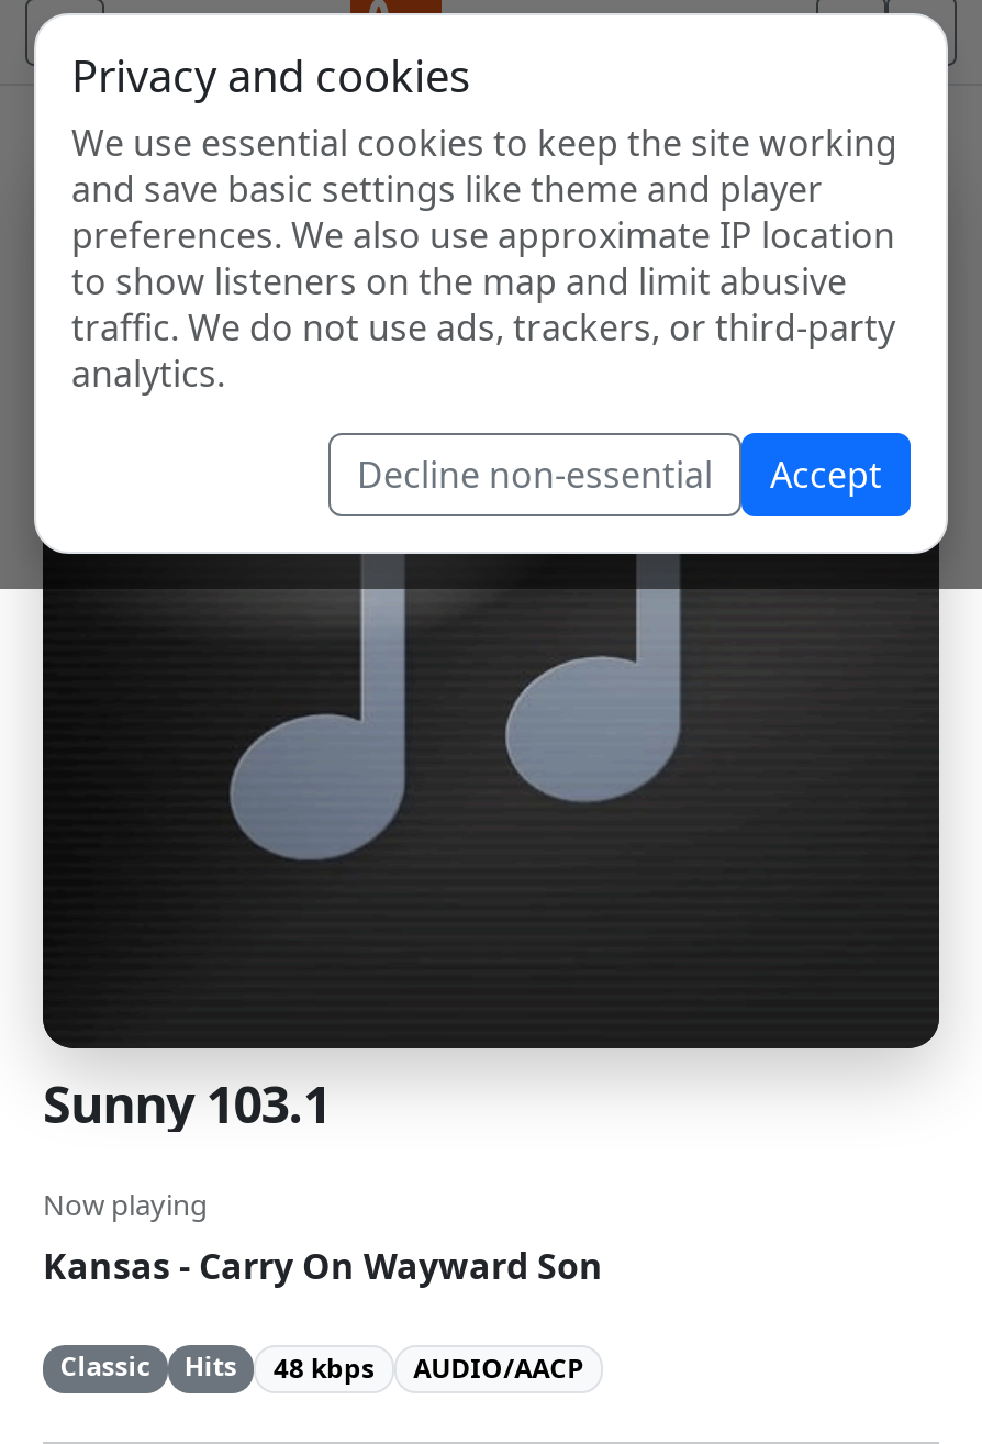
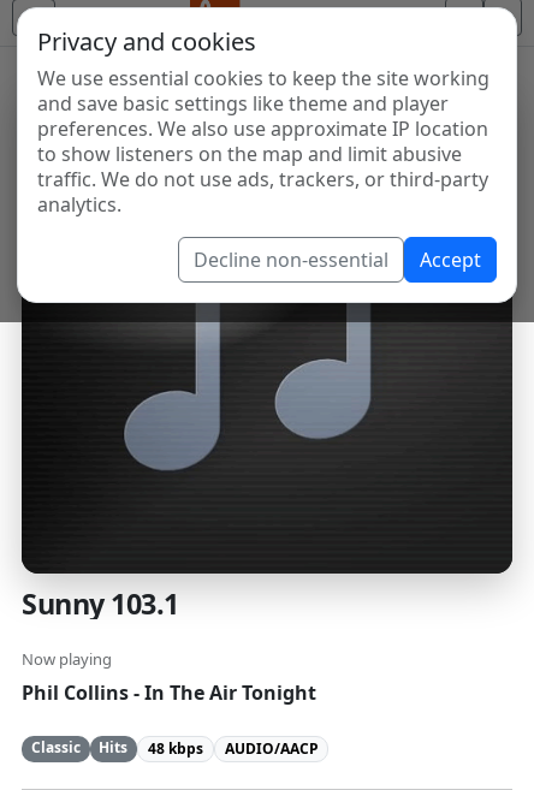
- Kansas - Carry On Wayward Son
+ Phil Collins - In The Air Tonight
